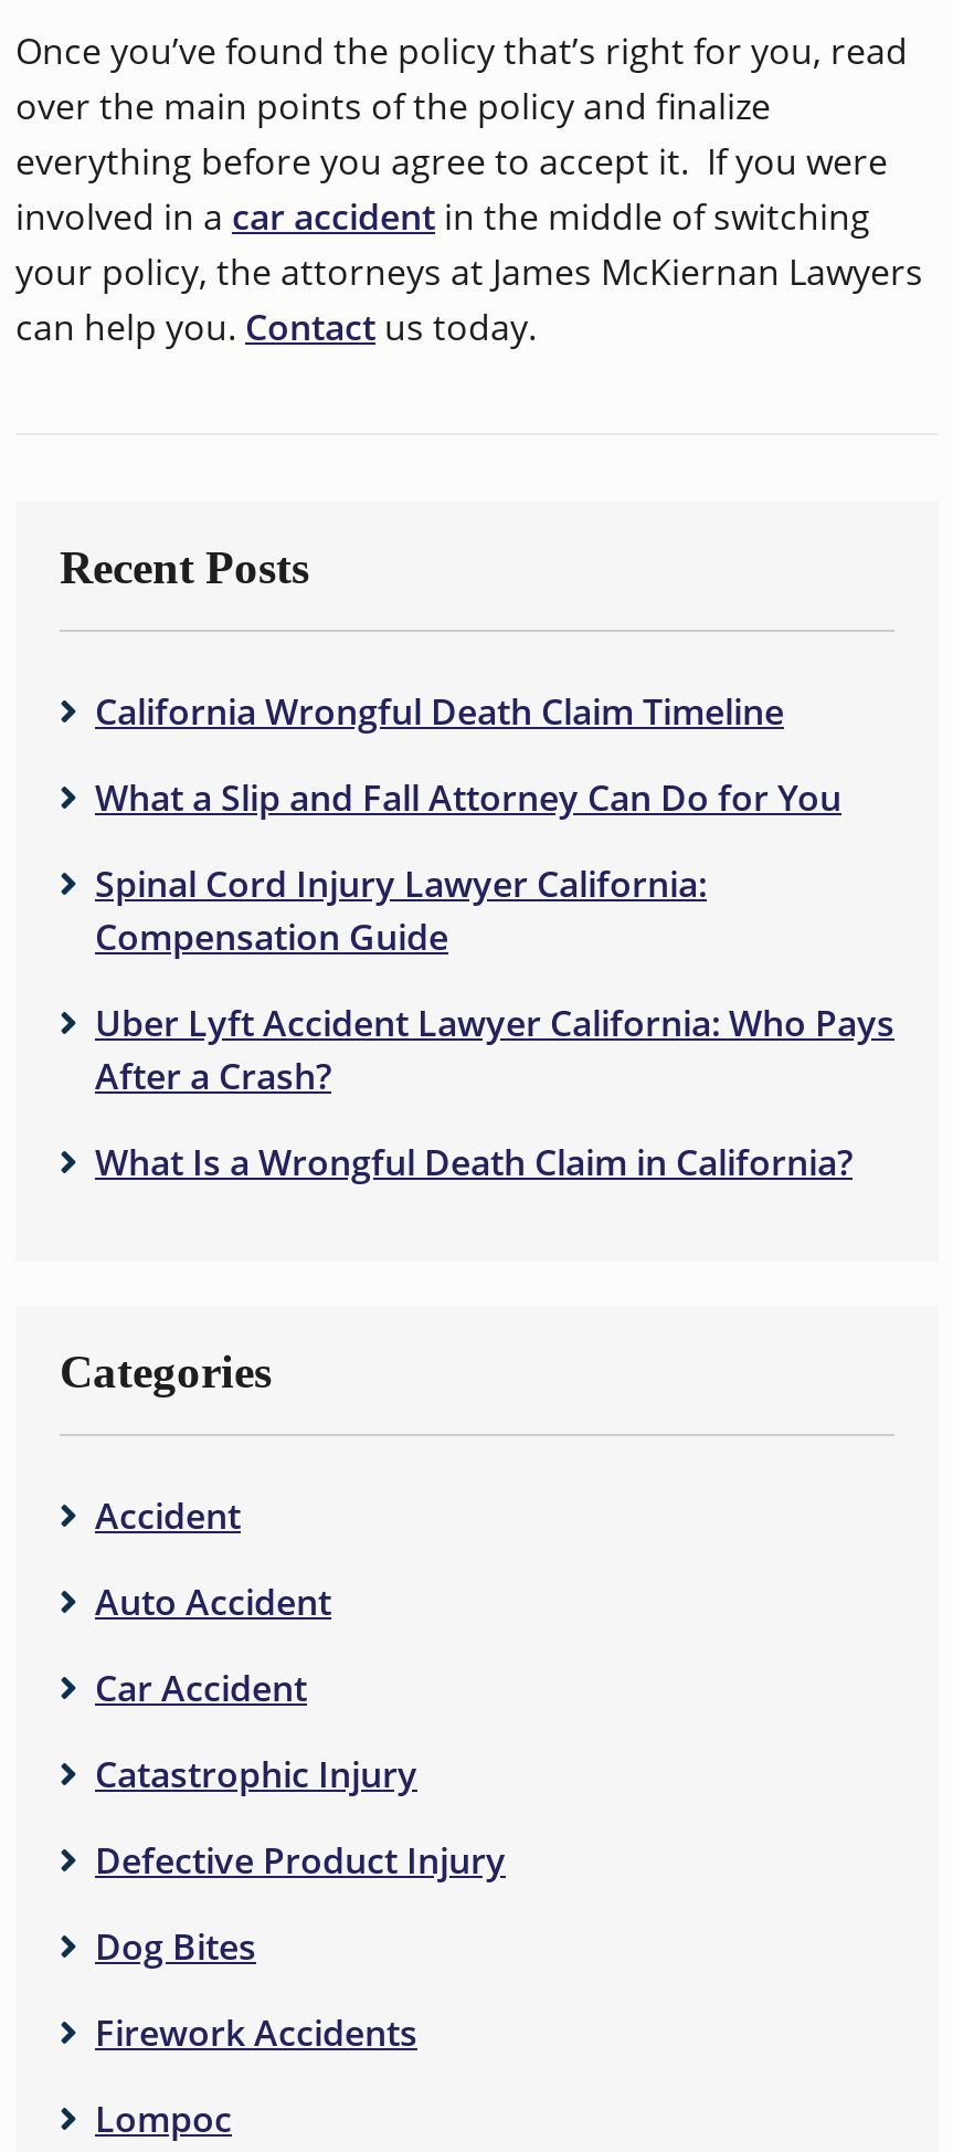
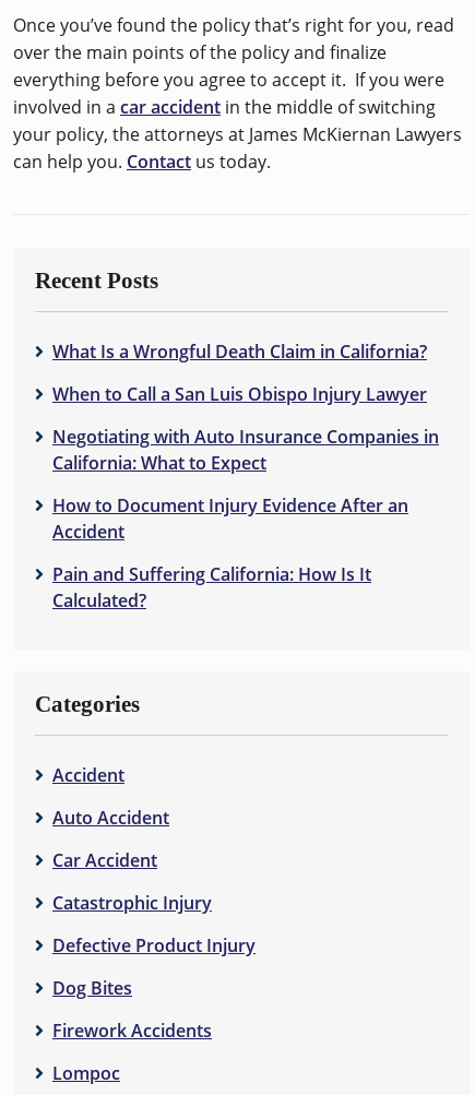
- California Wrongful Death Claim Timeline
- What a Slip and Fall Attorney Can Do for You
- Spinal Cord Injury Lawyer California:
- Compensation Guide
- Uber Lyft Accident Lawyer California: Who Pays
- After a Crash?

moved up: What Is a Wrongful Death Claim in California?

+ When to Call a San Luis Obispo Injury Lawyer
+ Negotiating with Auto Insurance Companies in
+ California: What to Expect
+ How to Document Injury Evidence After an
+ Accident
+ Pain and Suffering California: How Is It
+ Calculated?
